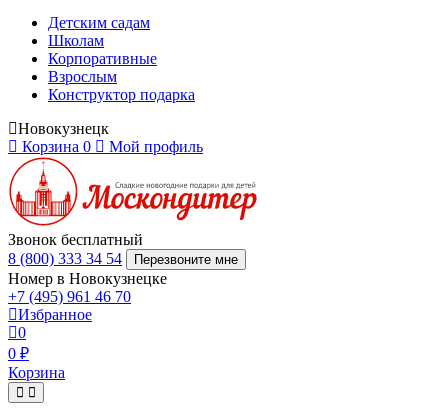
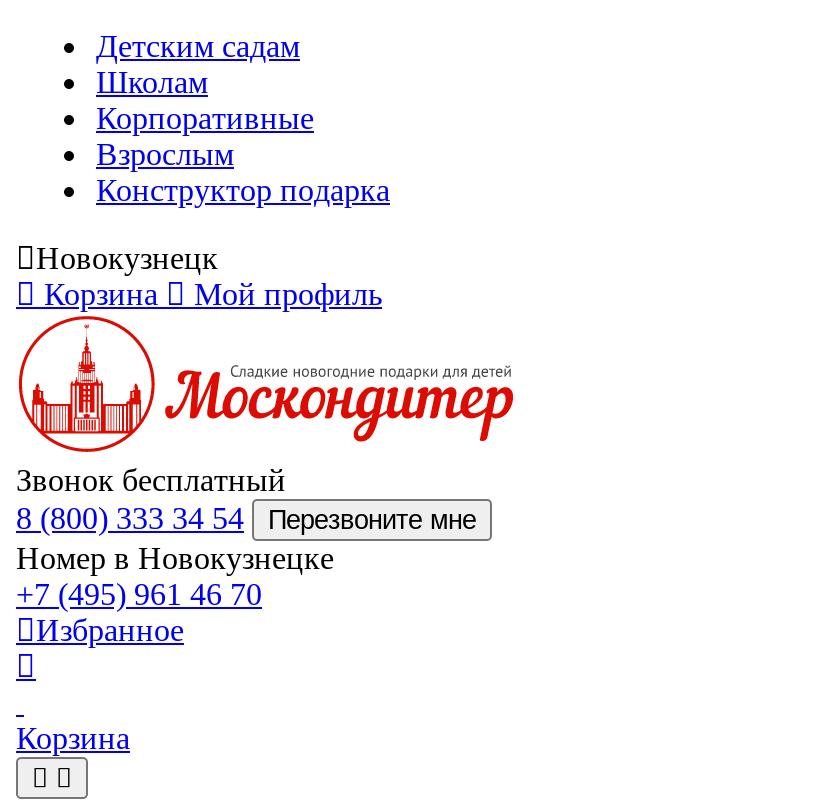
- Корзина 0
+ Корзина

- 0
- 0 ₽
